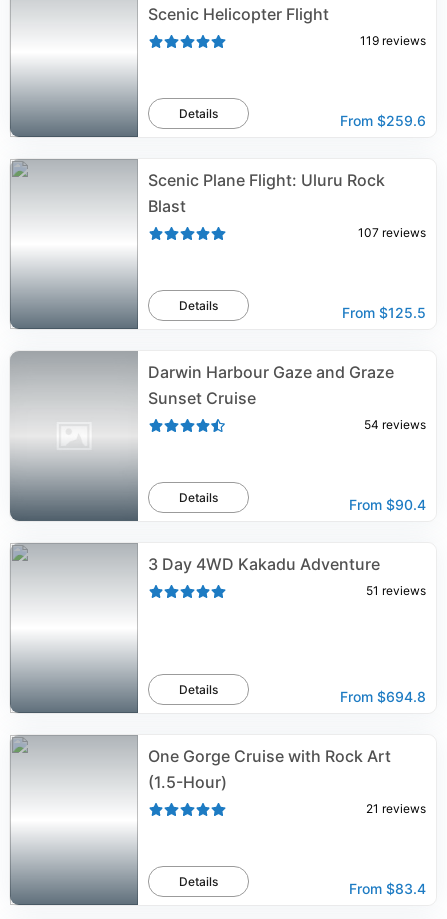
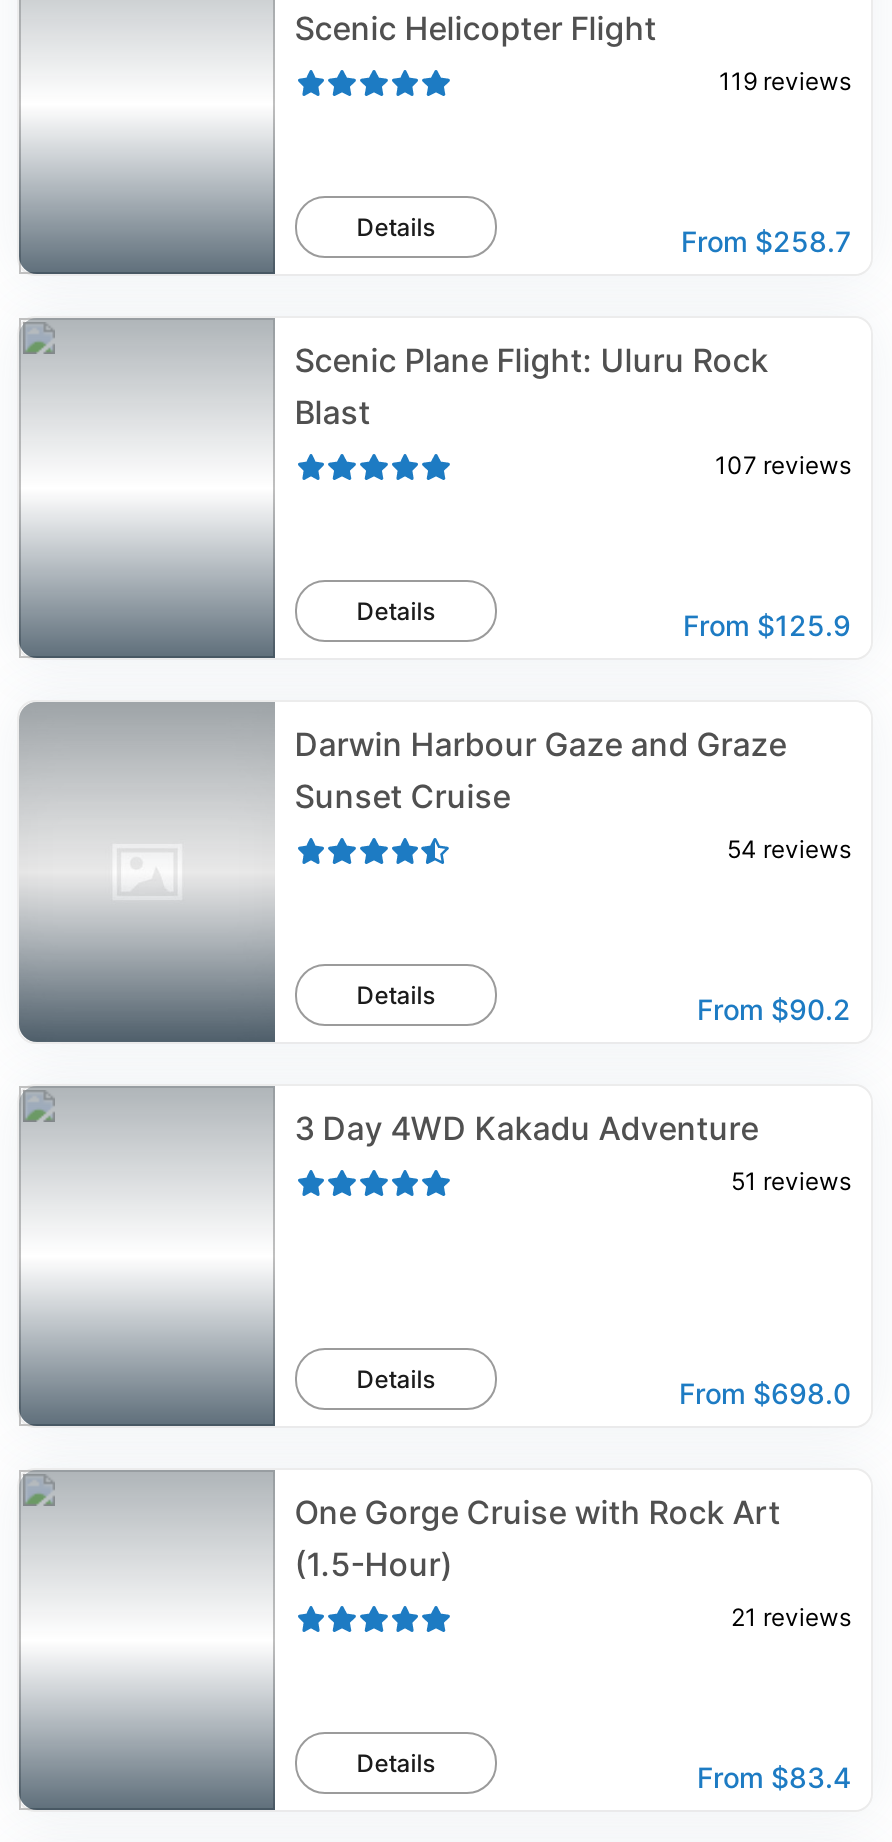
- From $259.6
+ From $258.7

- From $125.5
+ From $125.9

- From $90.4
+ From $90.2

- From $694.8
+ From $698.0
